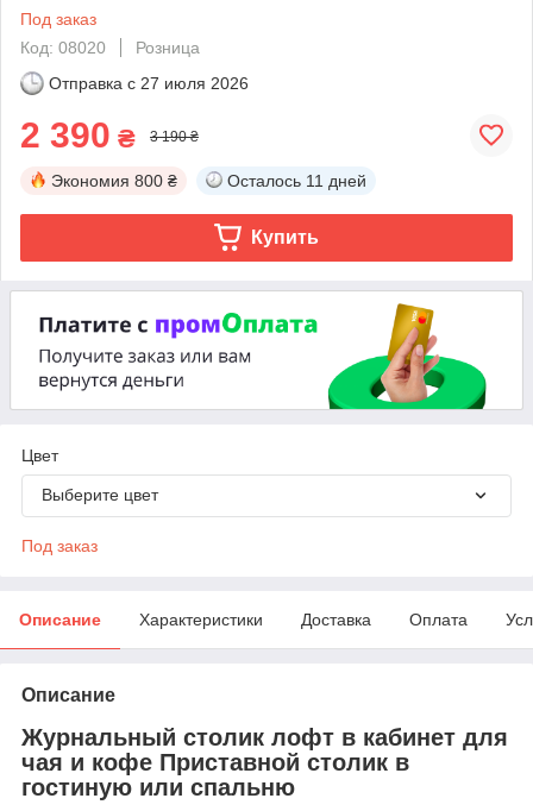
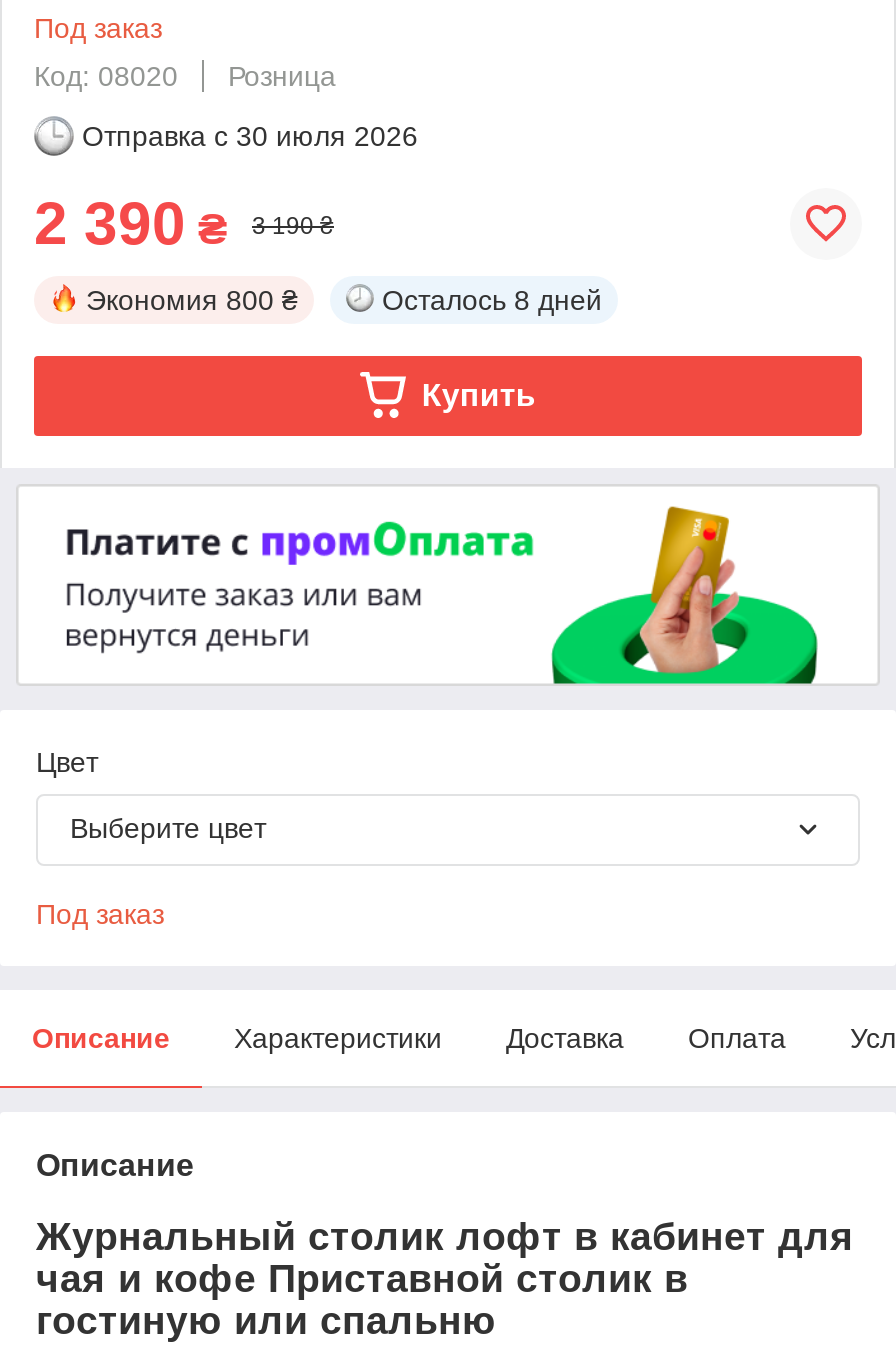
- Отправка с 27 июля 2026
+ Отправка с 30 июля 2026

- Осталось 11 дней
+ Осталось 8 дней
